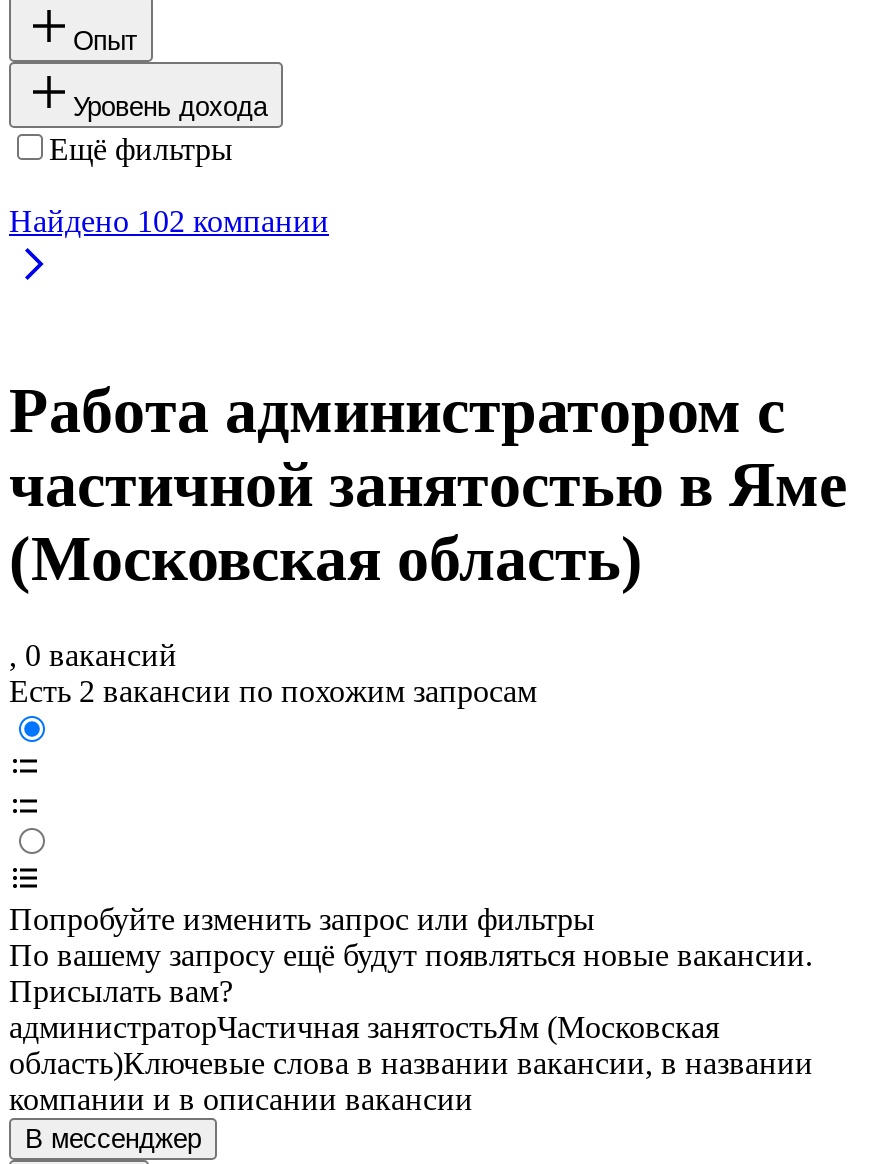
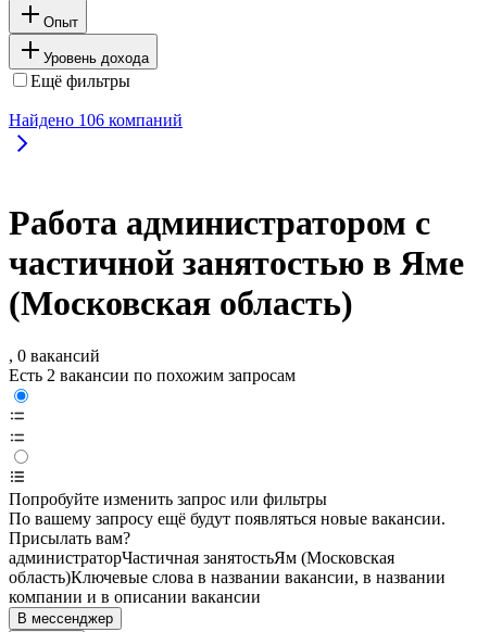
- Найдено 102 компании
+ Найдено 106 компаний
